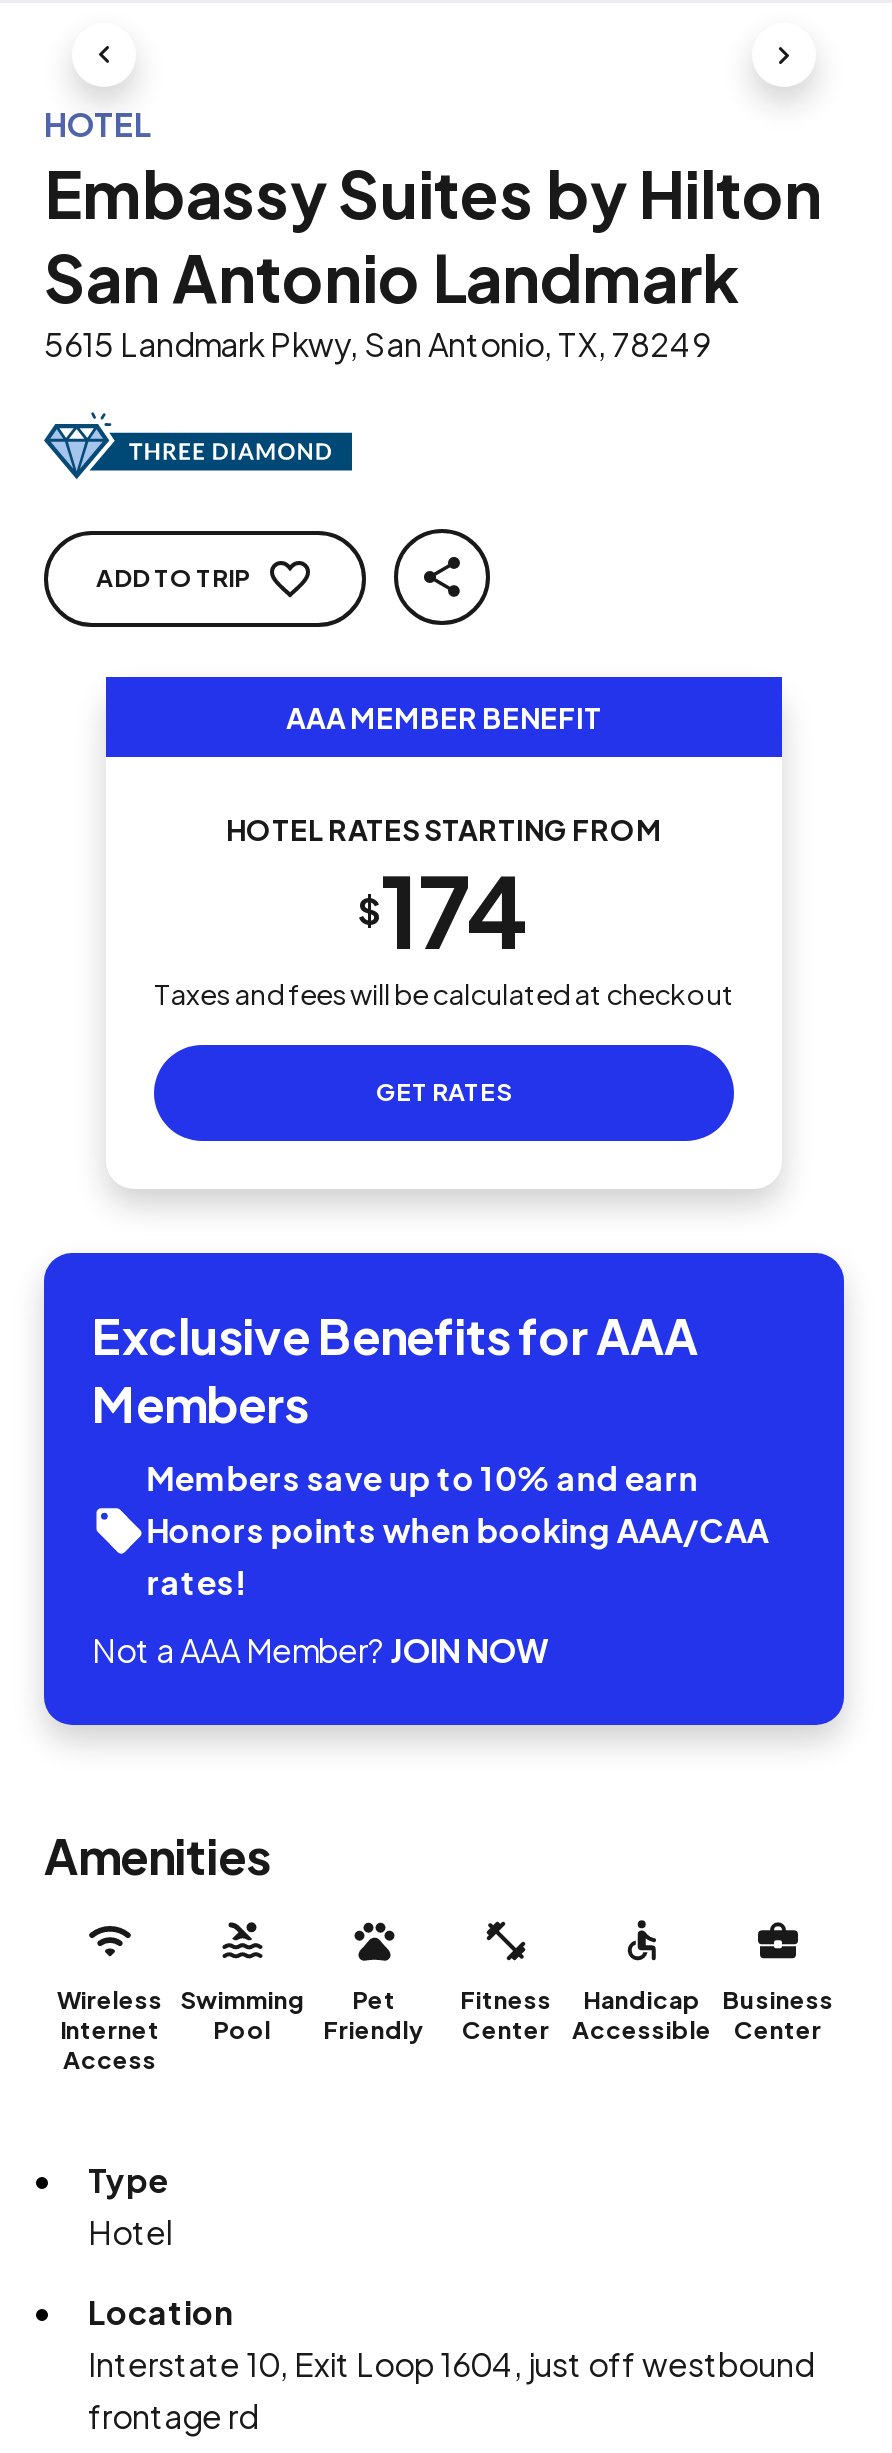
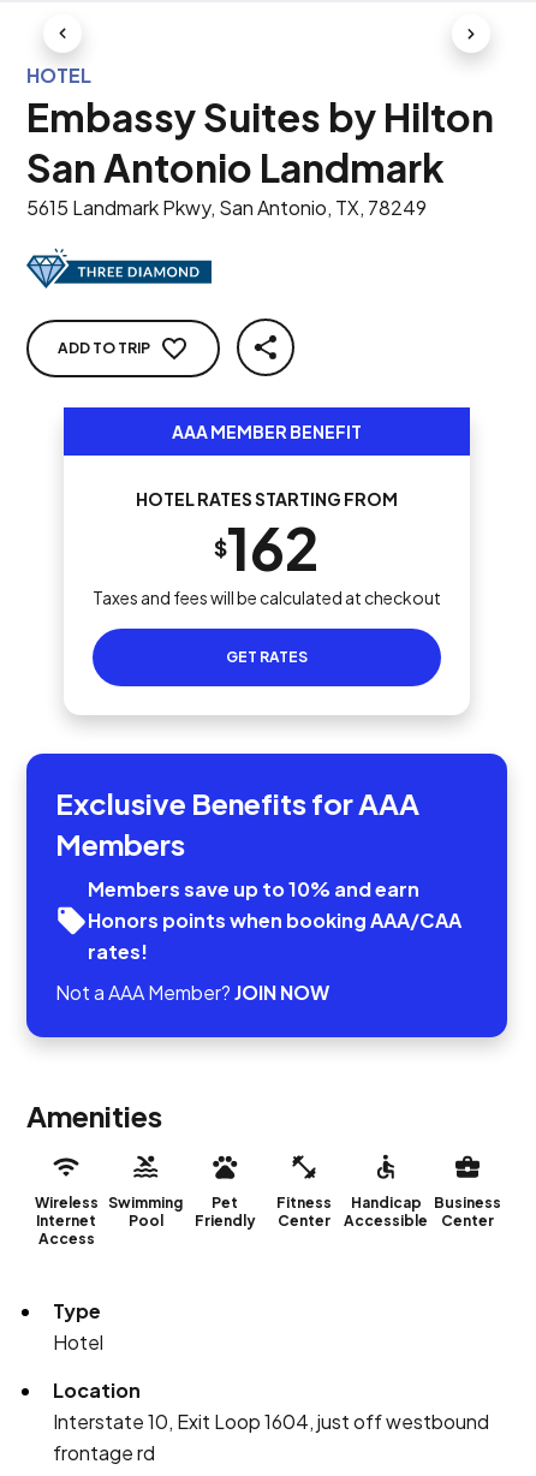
- $174
+ $162
